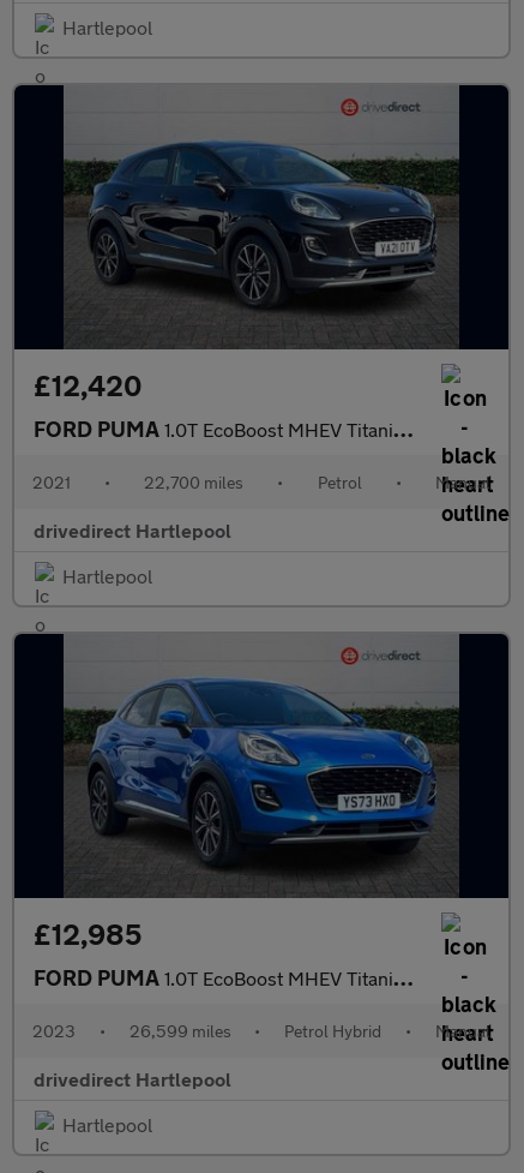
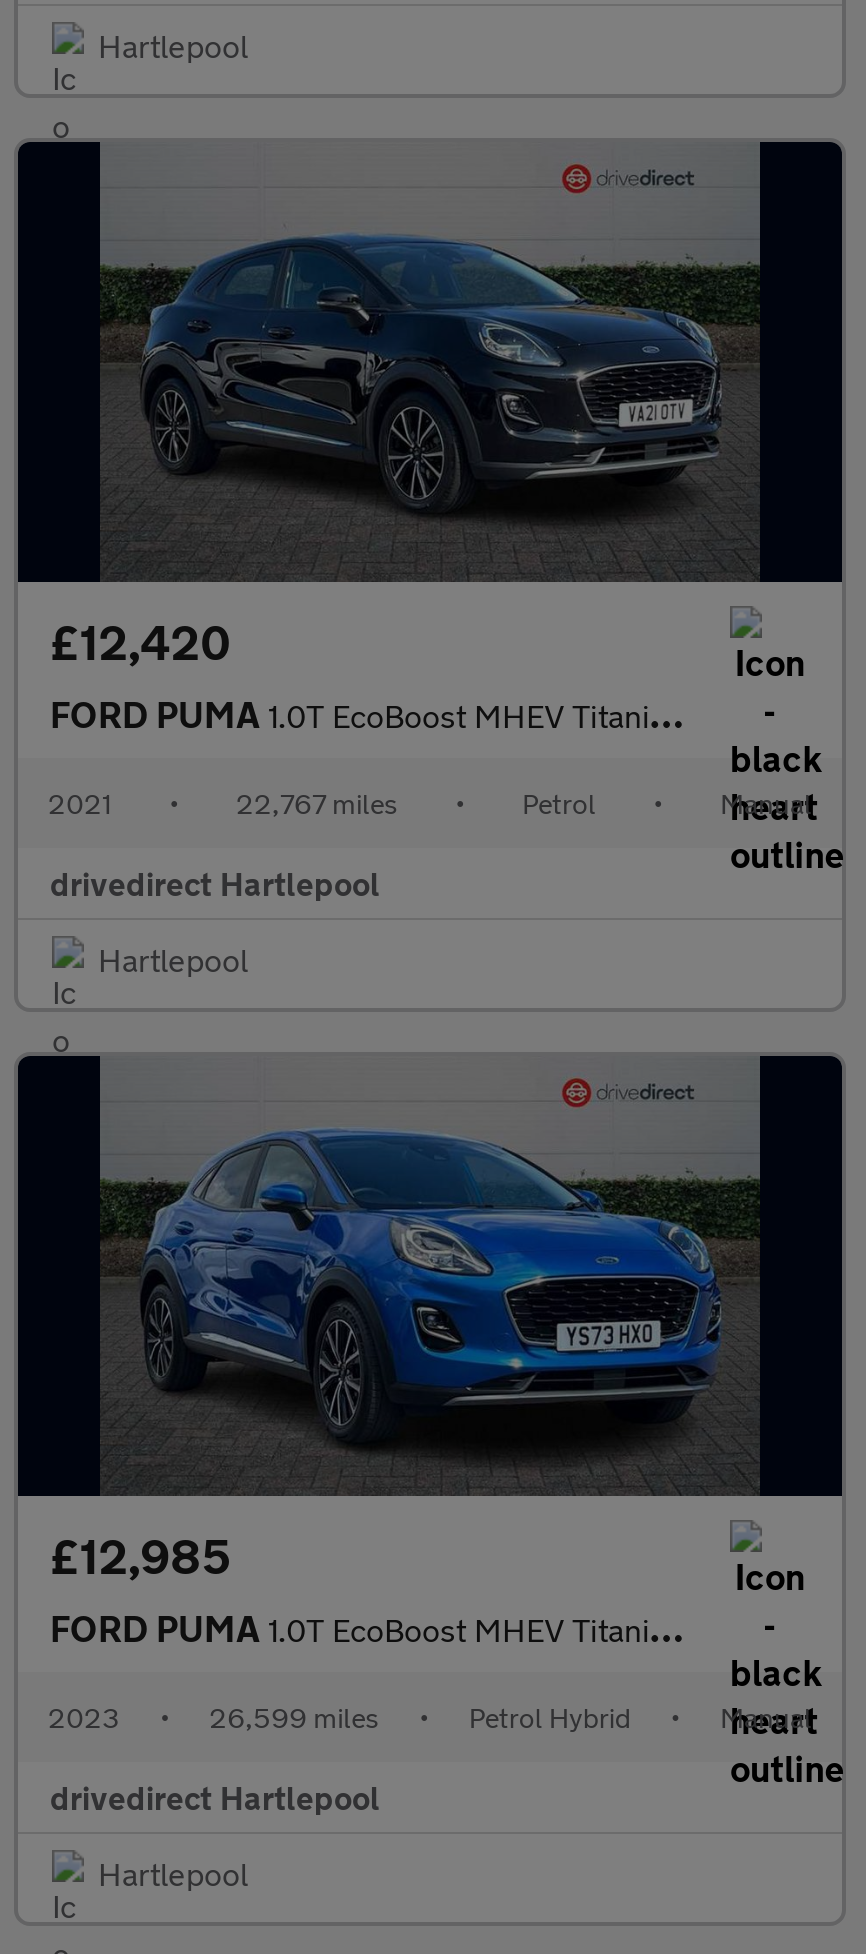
- 22,700 miles
+ 22,767 miles
